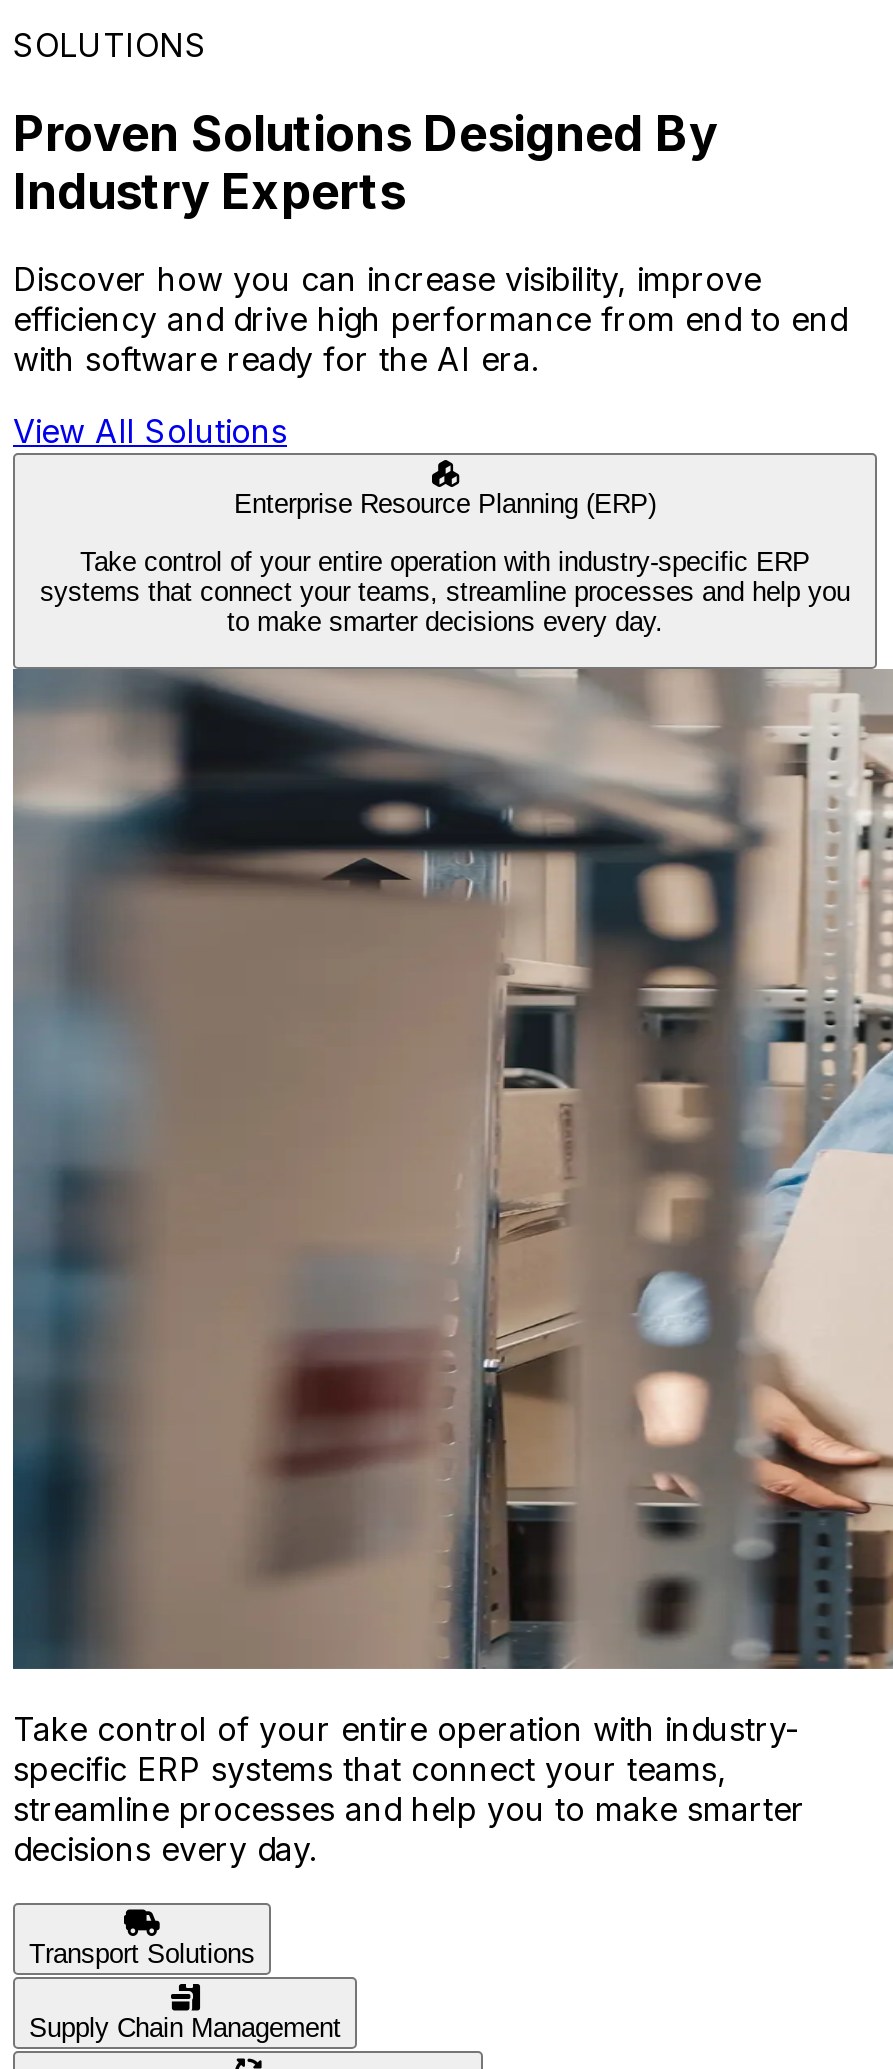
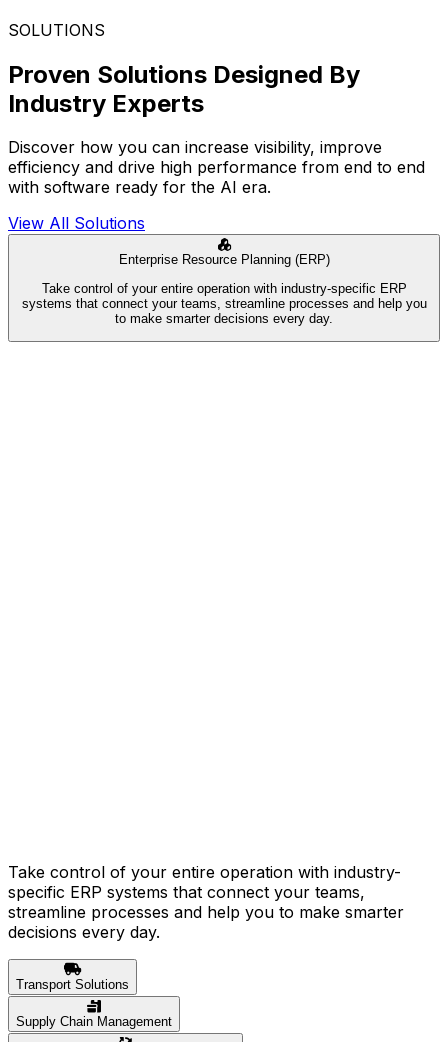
- [image]
